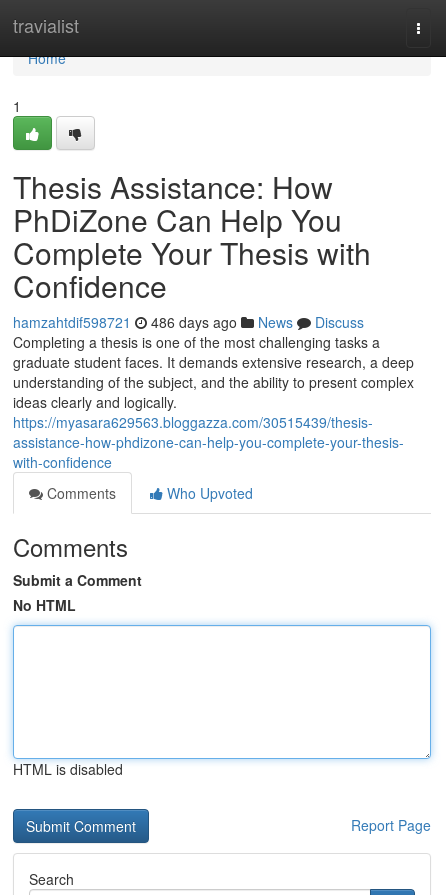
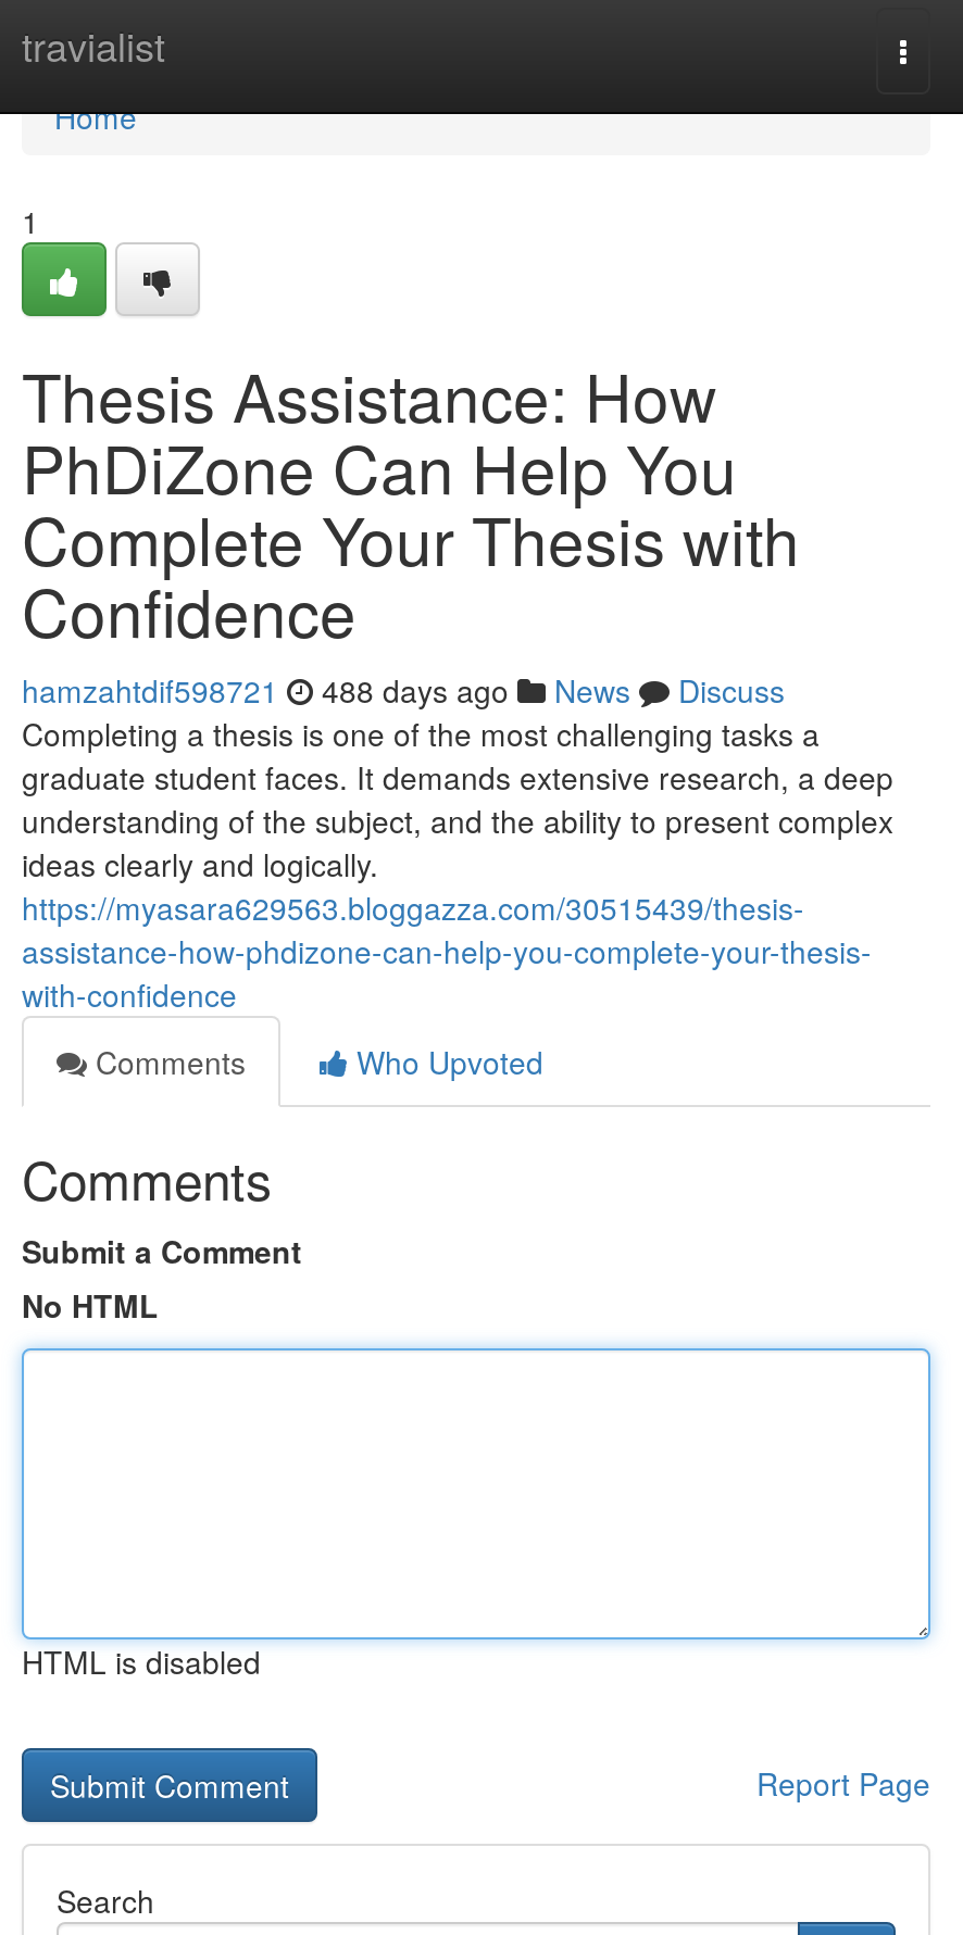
- hamzahtdif598721 486 days ago News Discuss
+ hamzahtdif598721 488 days ago News Discuss
